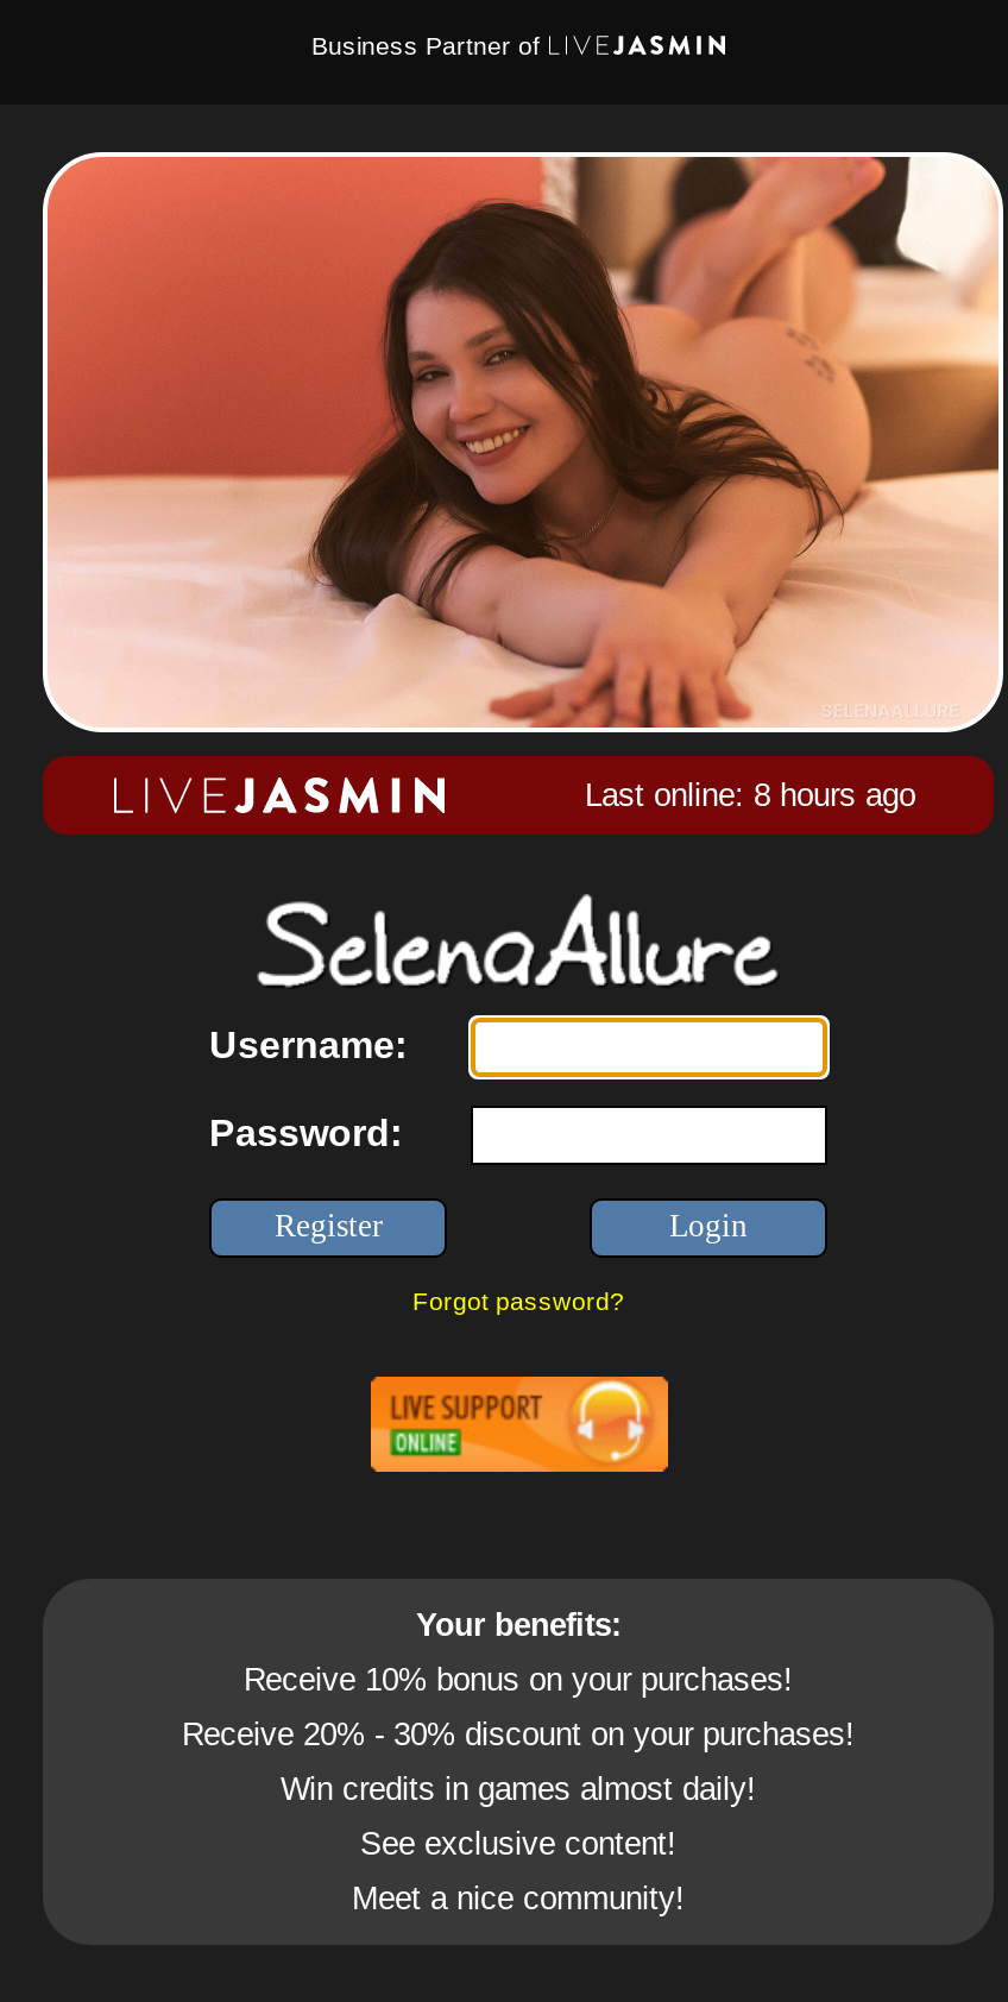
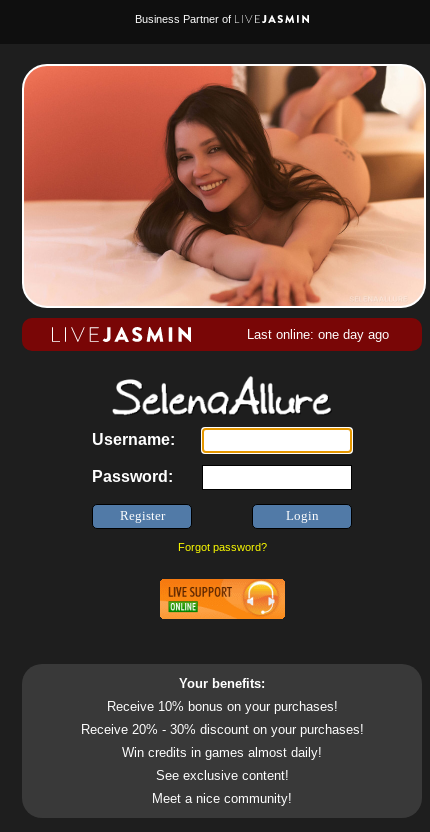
- Last online: 8 hours ago
+ Last online: one day ago
